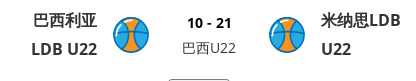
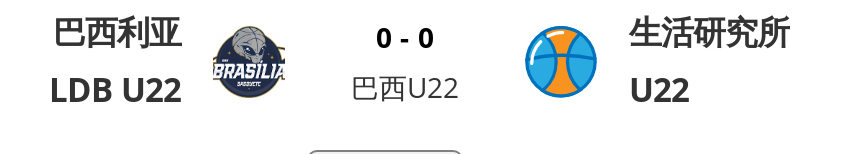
- 10 - 21
+ 0 - 0

- 米纳思LDB
+ 生活研究所

- [image]
+ [image]
